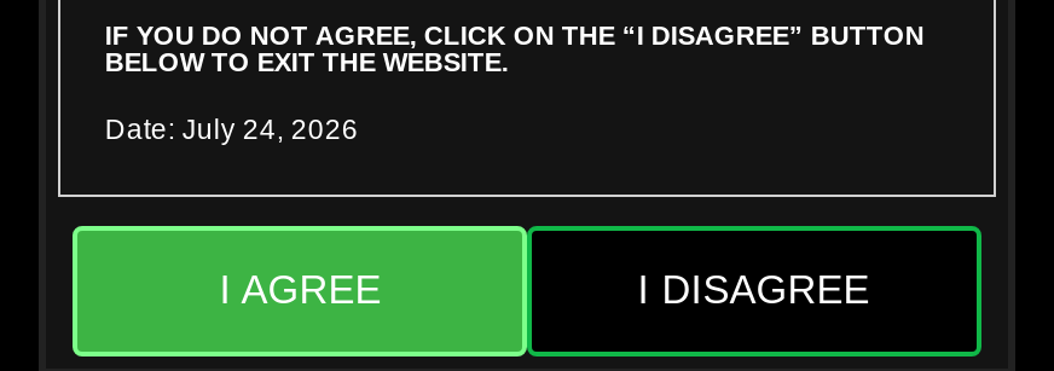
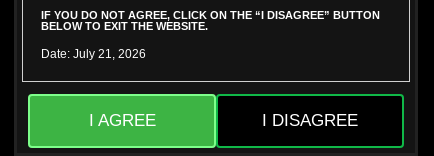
- Date: July 24, 2026
+ Date: July 21, 2026
